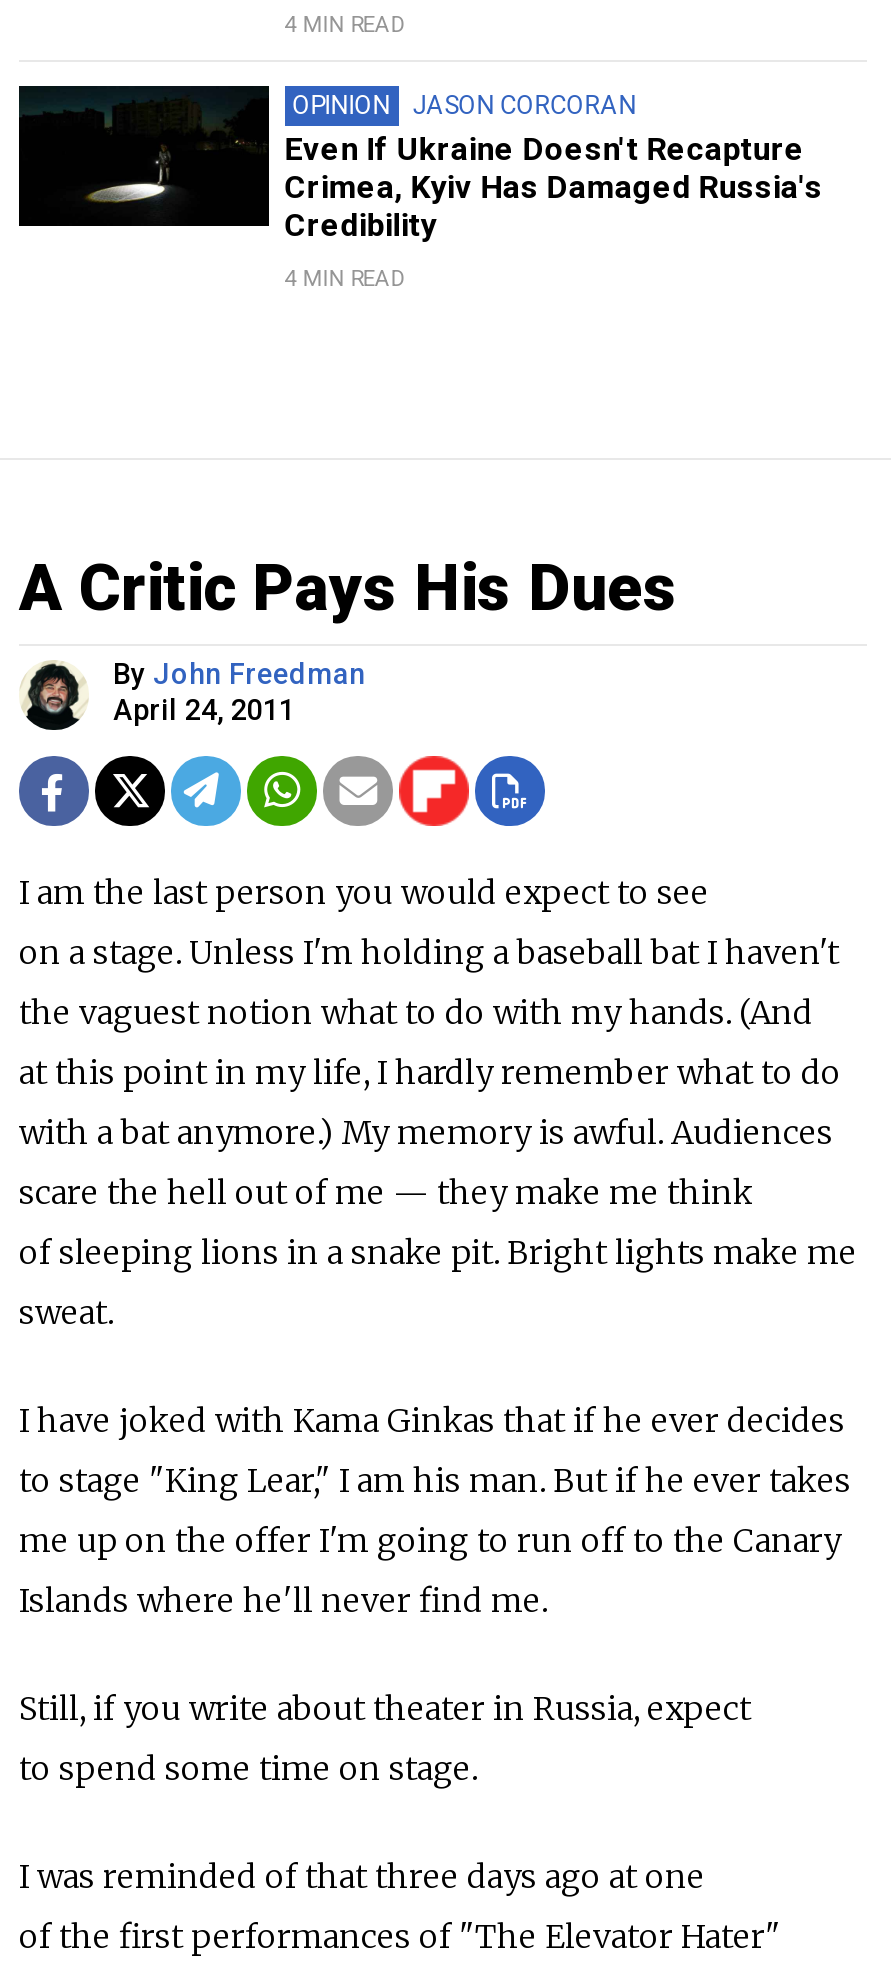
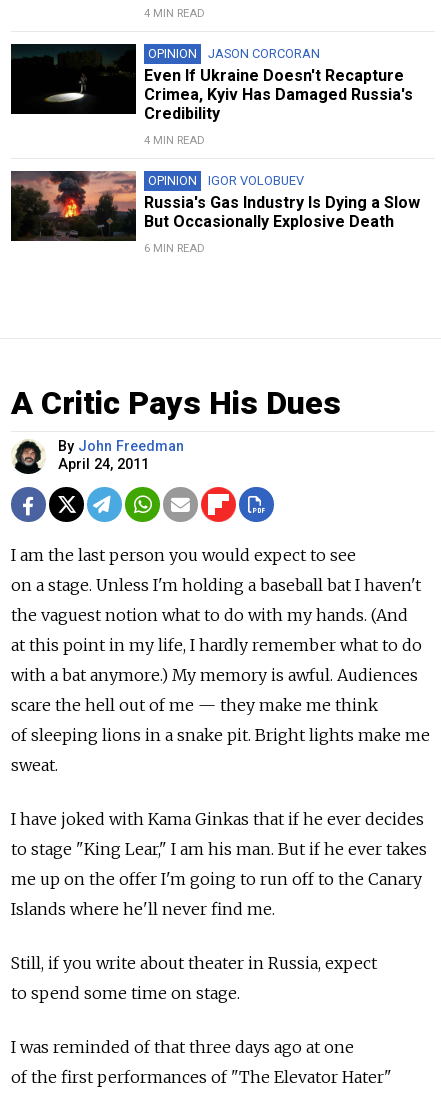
+ [image]
+ OPINION
+ IGOR VOLOBUEV
+ Russia's Gas Industry Is Dying a Slow
+ But Occasionally Explosive Death
+ 6 MIN READ
